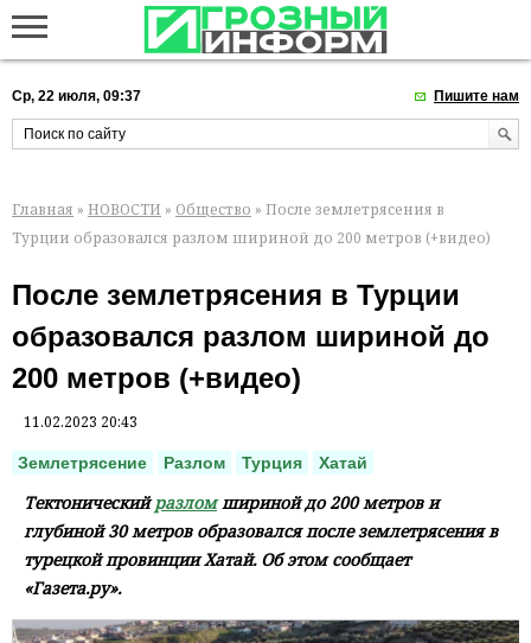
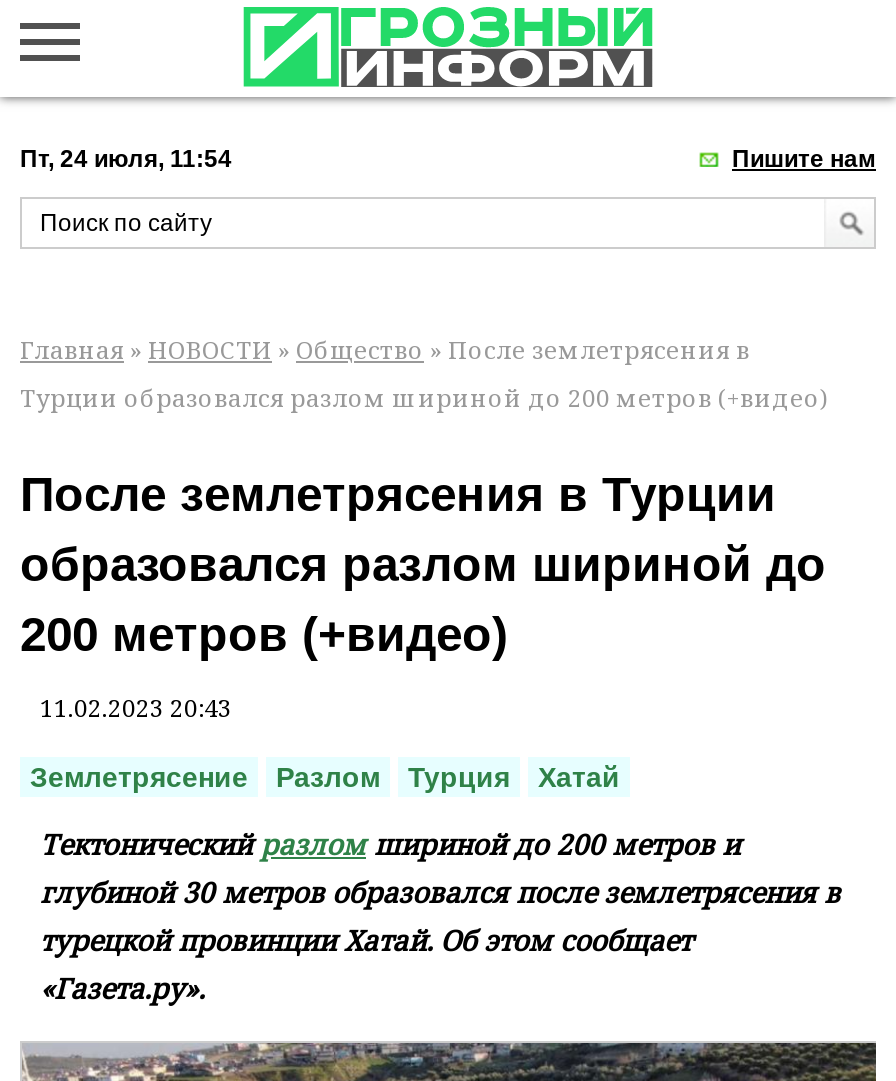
- Ср, 22 июля, 09:37
+ Пт, 24 июля, 11:54
